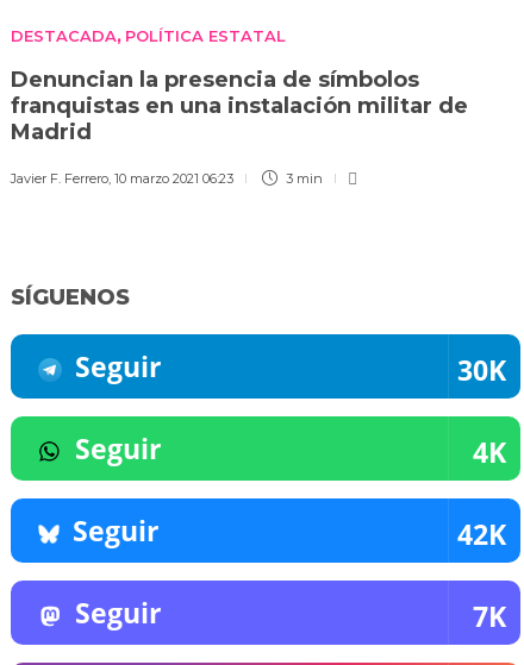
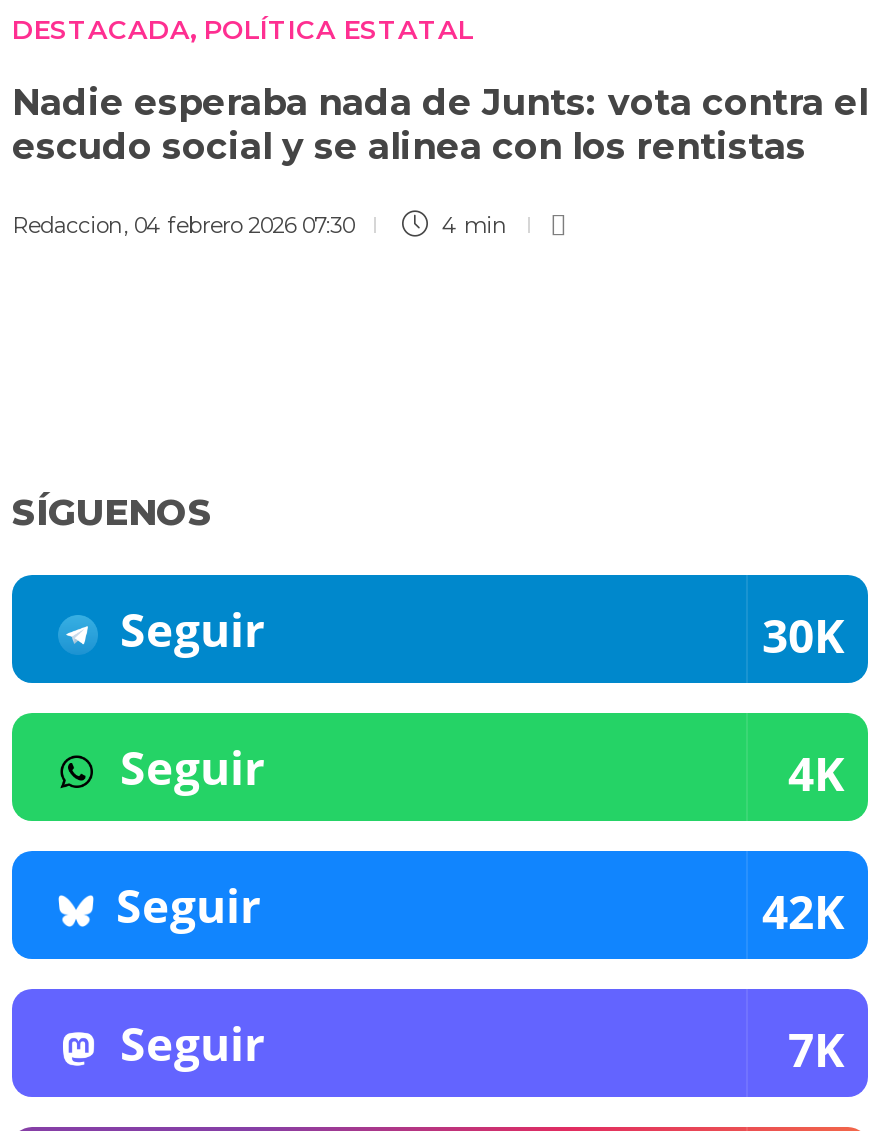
- Denuncian la presencia de símbolos
- franquistas en una instalación militar de
- Madrid
+ Nadie esperaba nada de Junts: vota contra el
+ escudo social y se alinea con los rentistas

- Javier F. Ferrero, 10 marzo 2021 06:23
- 3 min
+ Redaccion, 04 febrero 2026 07:30
+ 4 min
